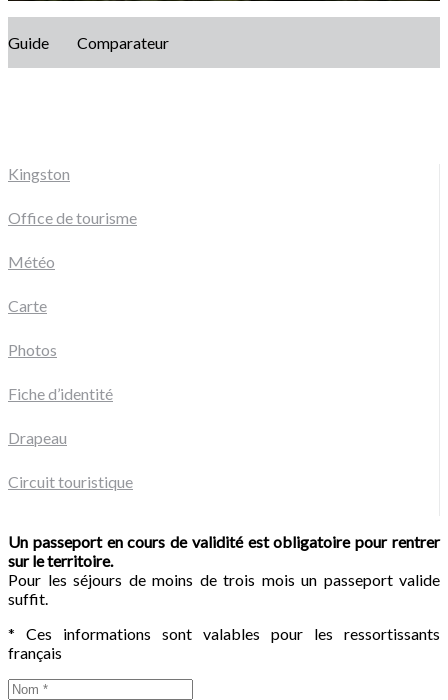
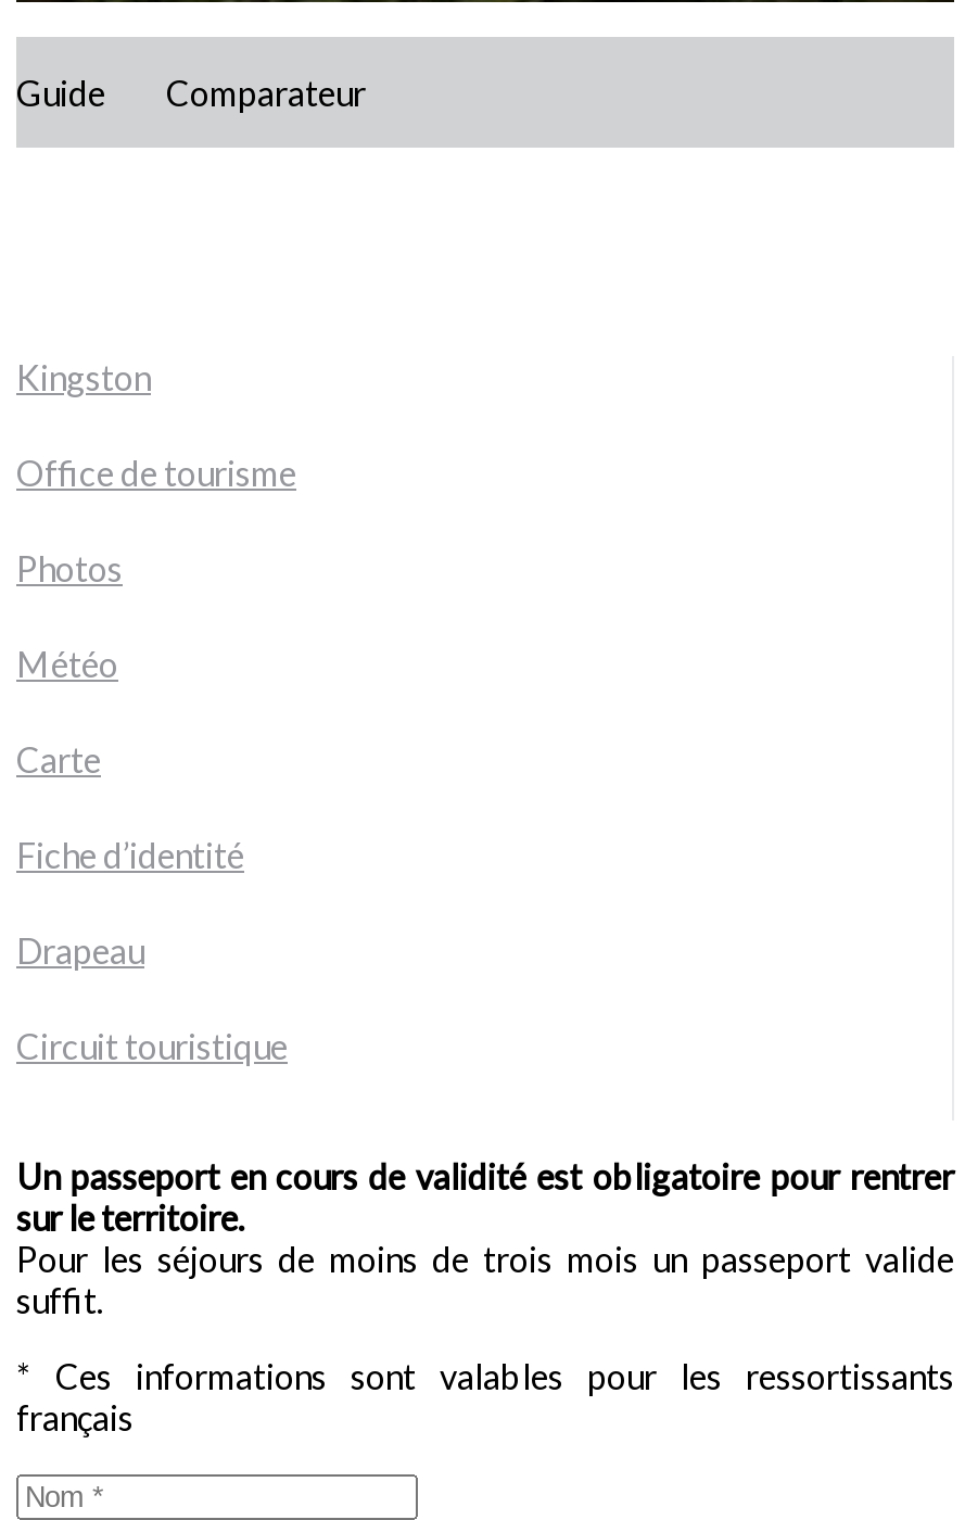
moved down: Météo | Carte

moved up: Photos
